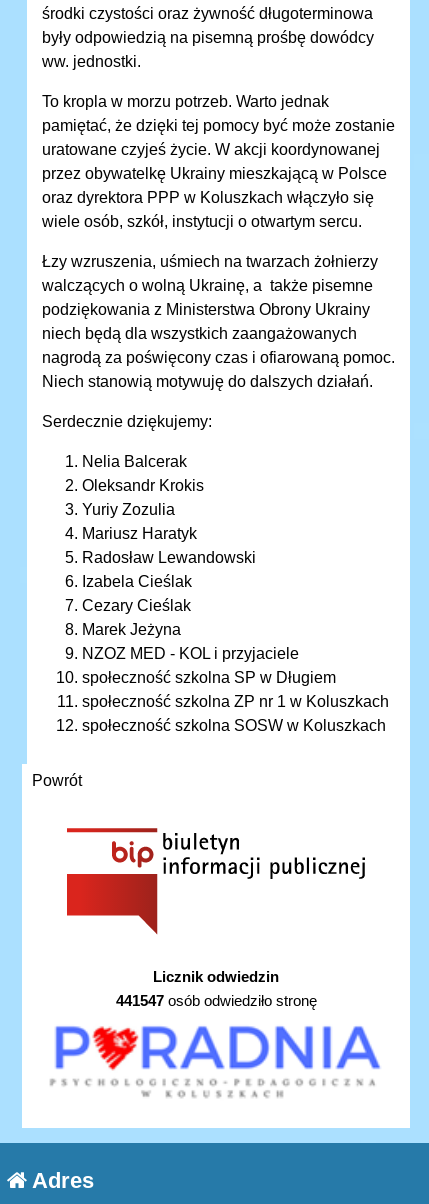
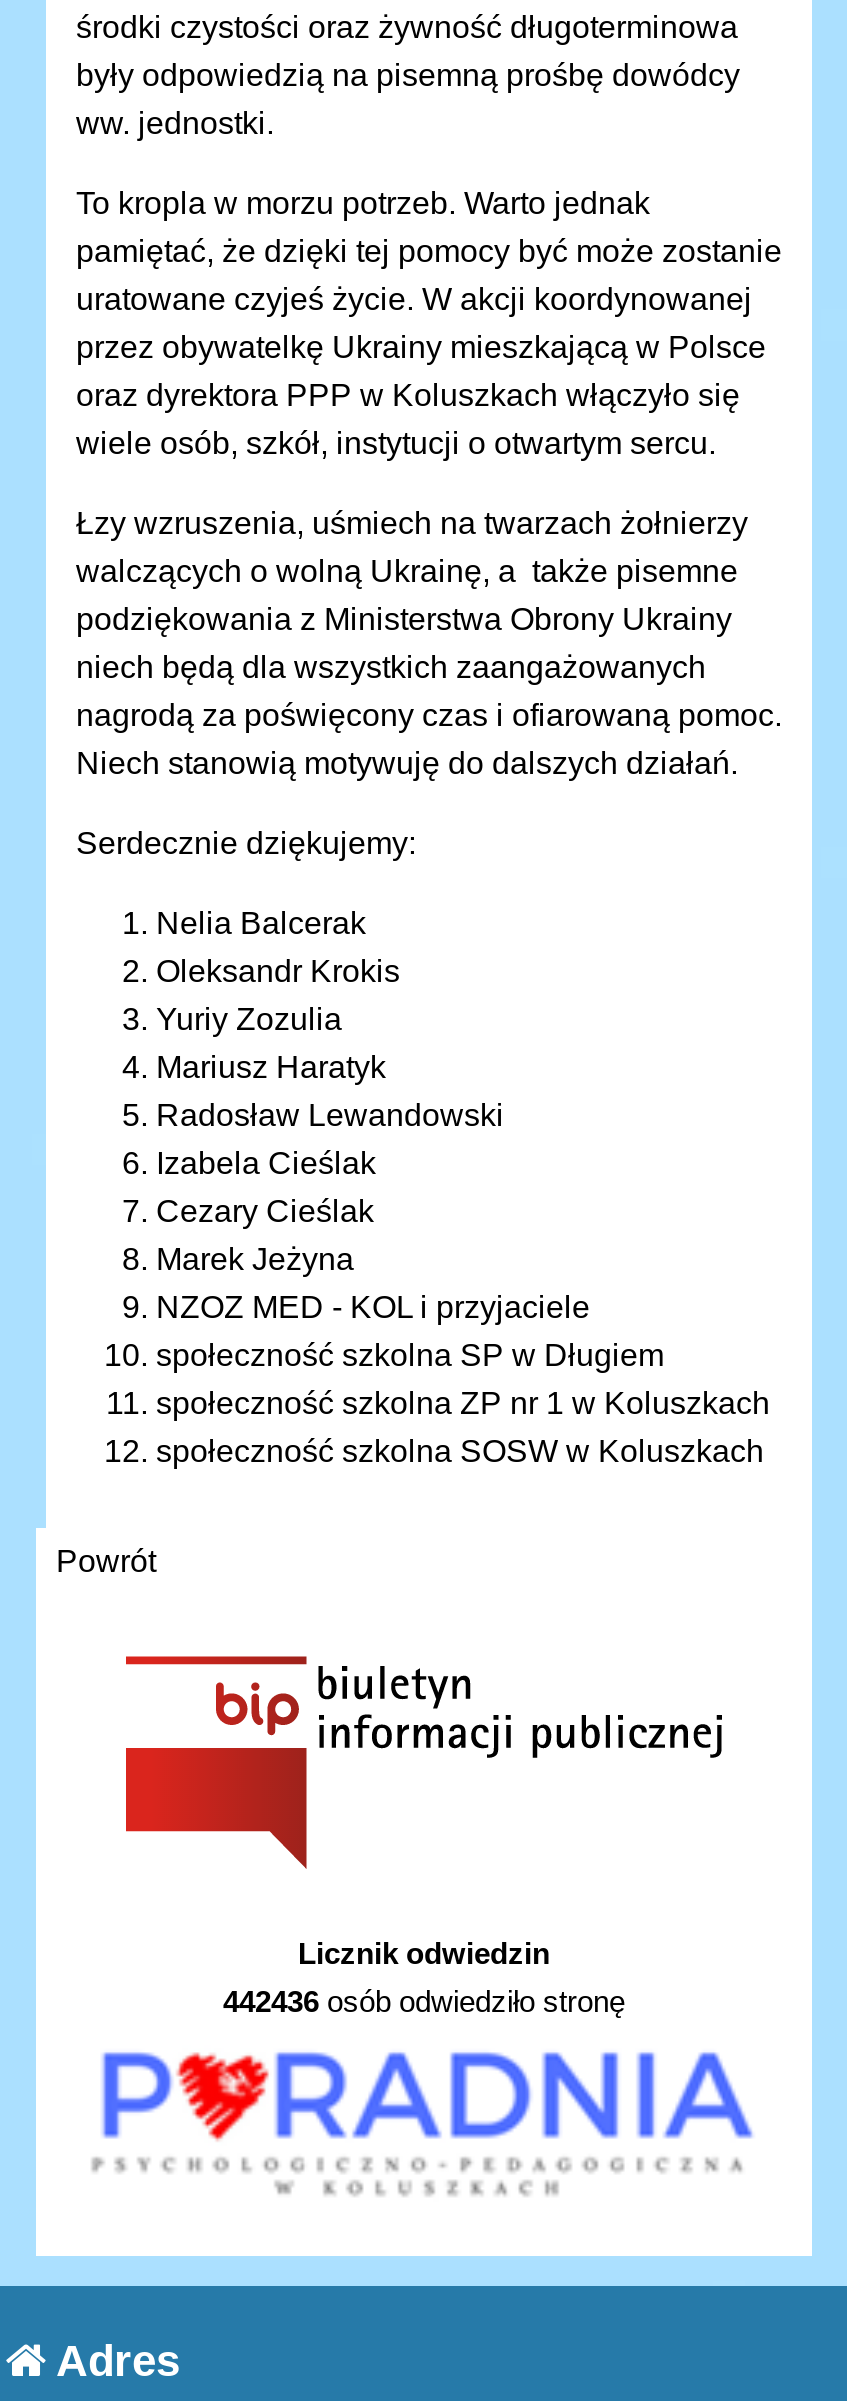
- 441547 osób odwiedziło stronę
+ 442436 osób odwiedziło stronę
